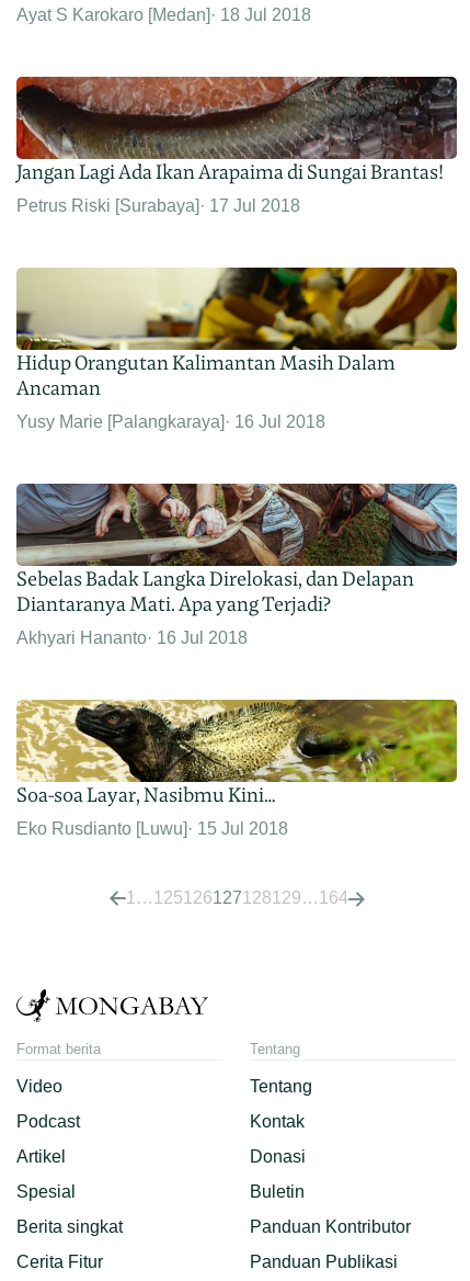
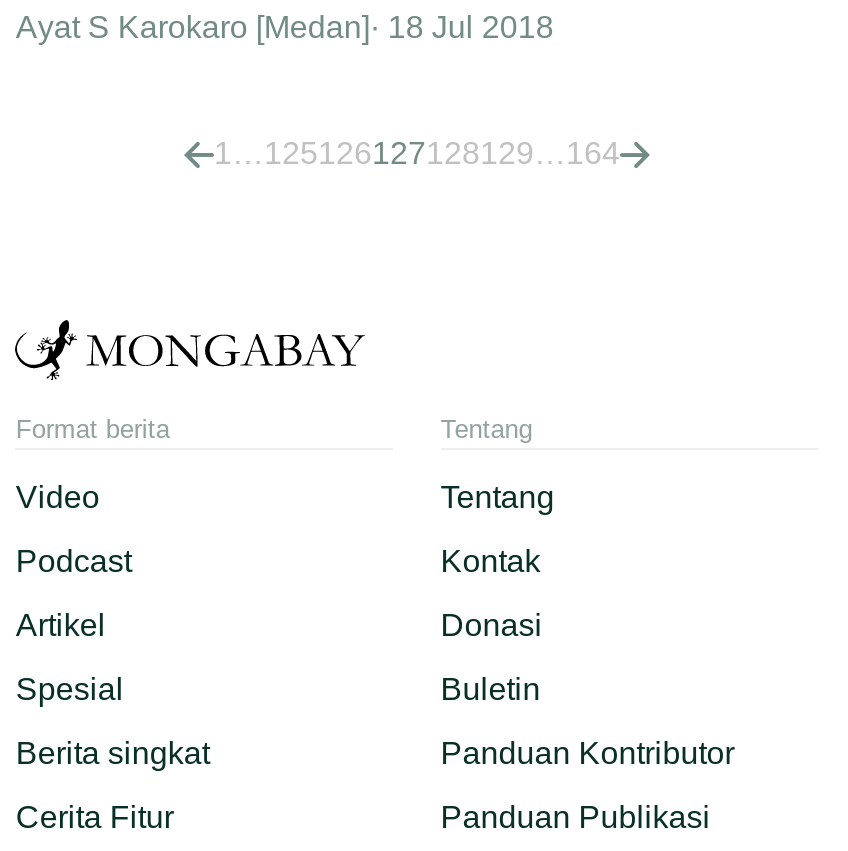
- [image]
- Jangan Lagi Ada Ikan Arapaima di Sungai Brantas!
- Petrus Riski [Surabaya] 17 Jul 2018

- [image]
- Hidup Orangutan Kalimantan Masih Dalam
- Ancaman
- Yusy Marie [Palangkaraya] 16 Jul 2018

- [image]
- Sebelas Badak Langka Direlokasi, dan Delapan
- Diantaranya Mati. Apa yang Terjadi?
- Akhyari Hananto 16 Jul 2018

- [image]
- Soa-soa Layar, Nasibmu Kini…
- Eko Rusdianto [Luwu] 15 Jul 2018
